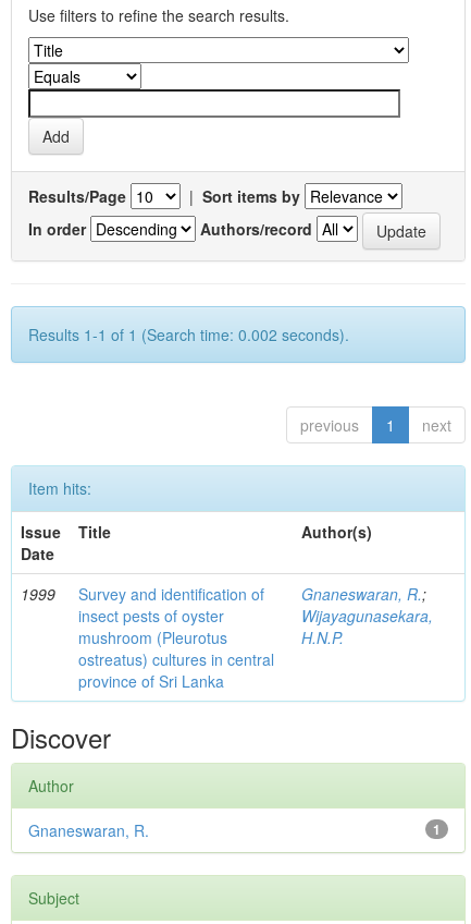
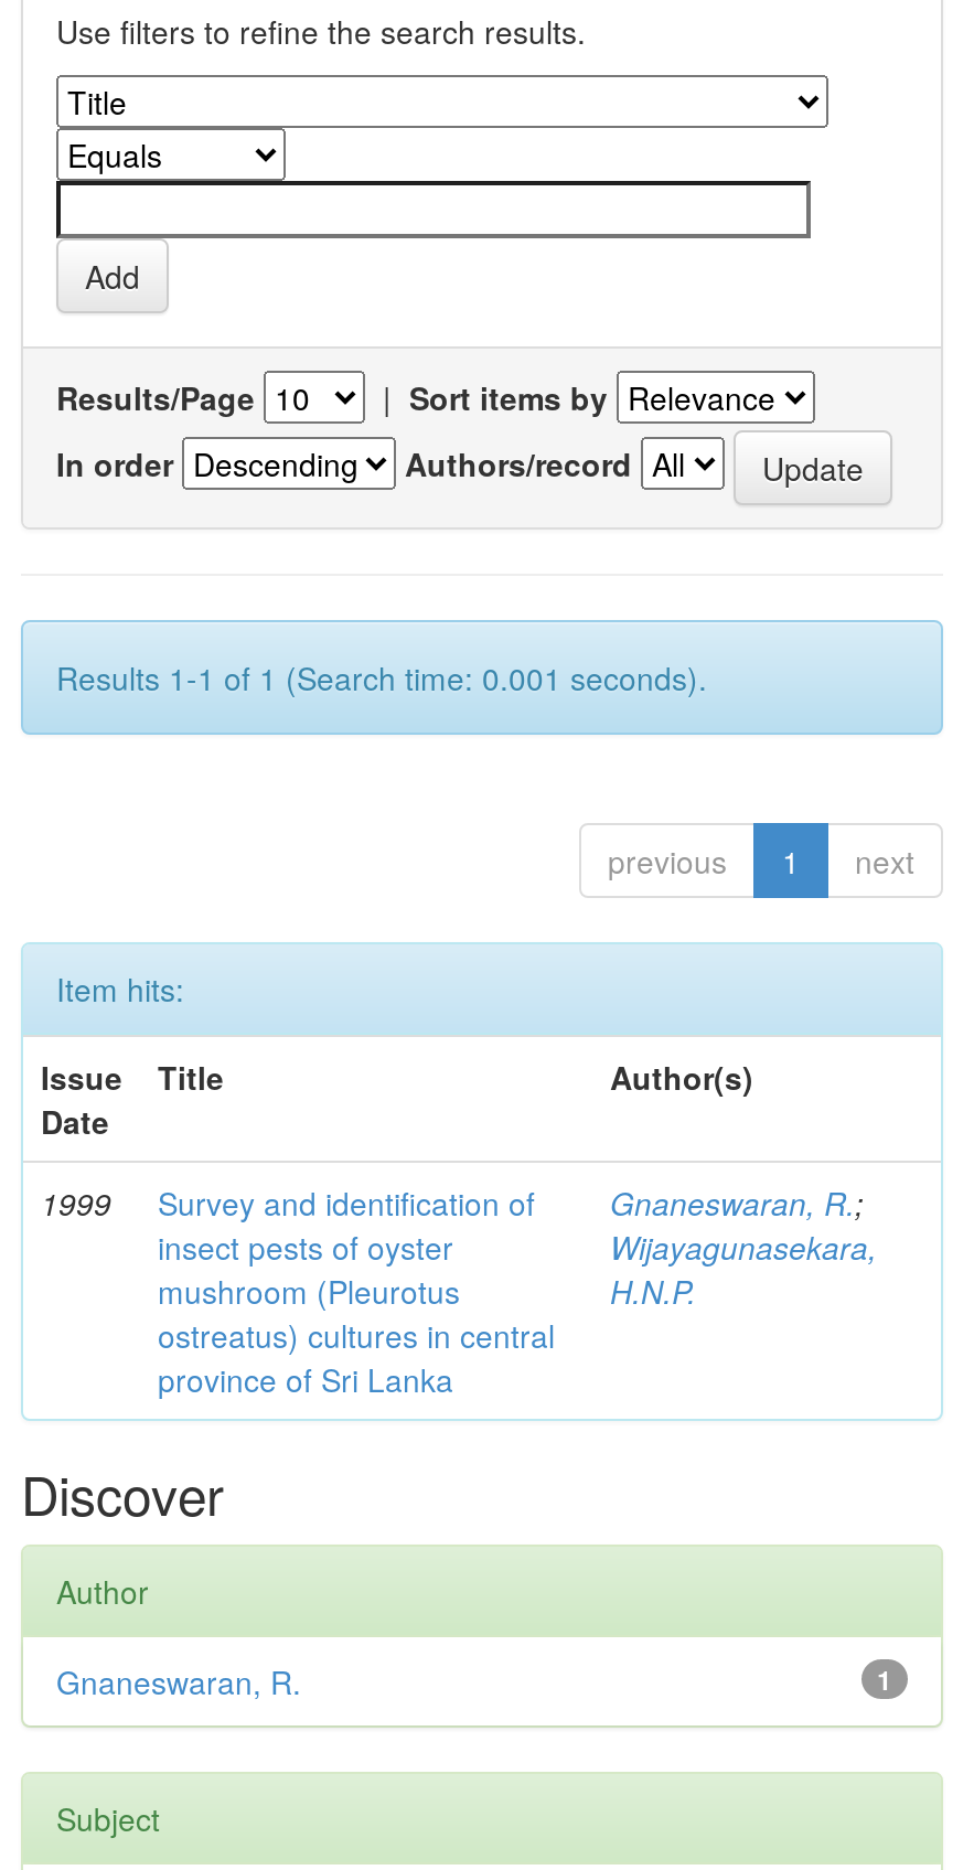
- Results 1-1 of 1 (Search time: 0.002 seconds).
+ Results 1-1 of 1 (Search time: 0.001 seconds).
